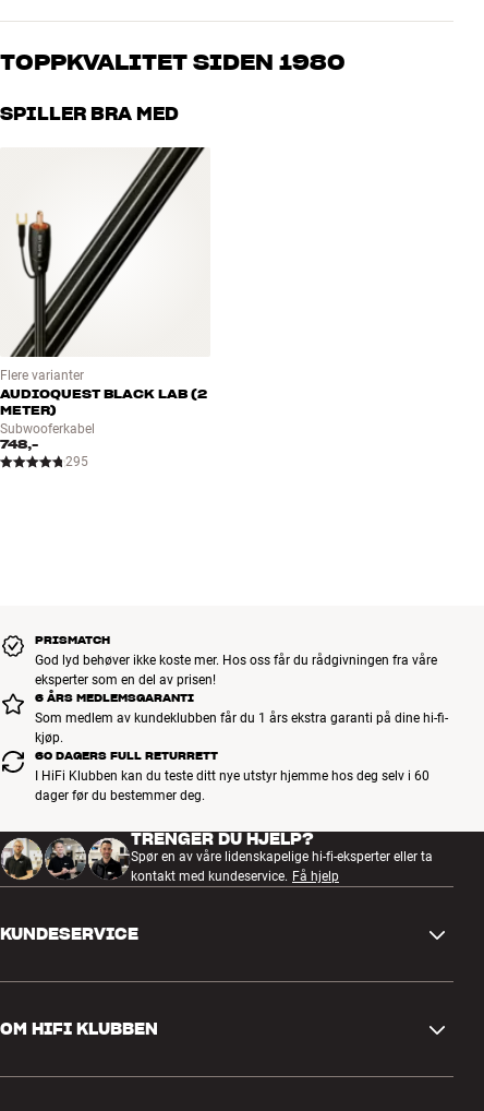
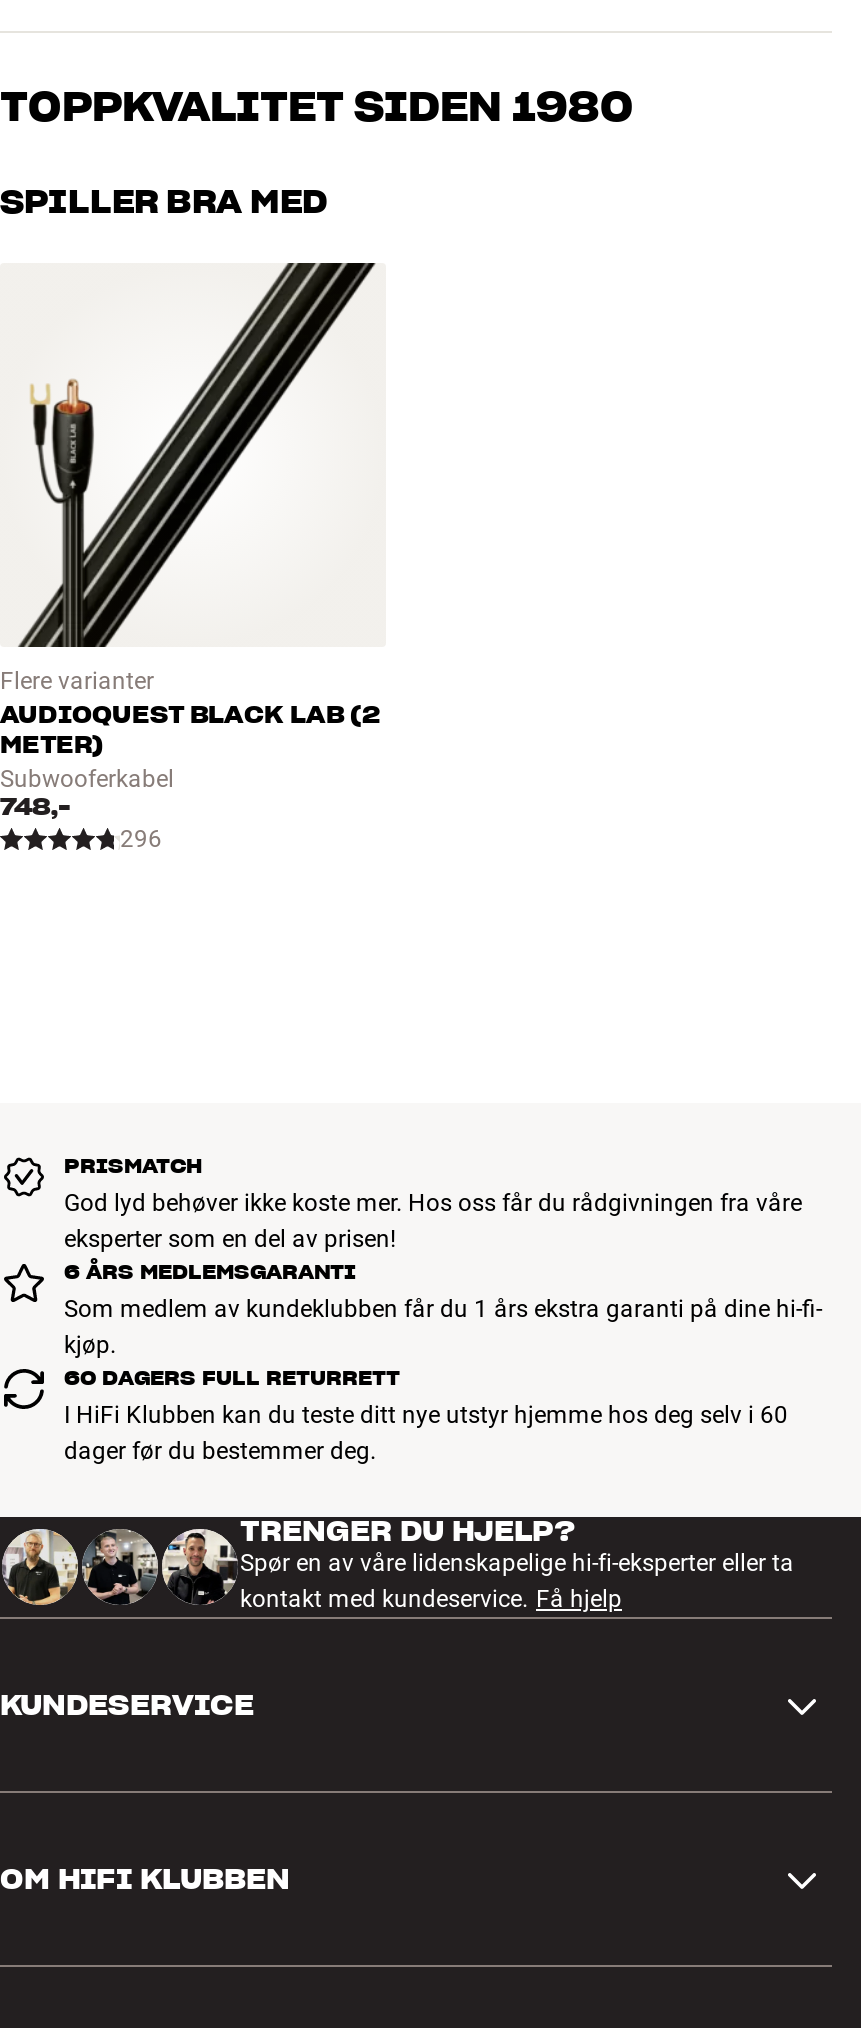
- 295
+ 296
